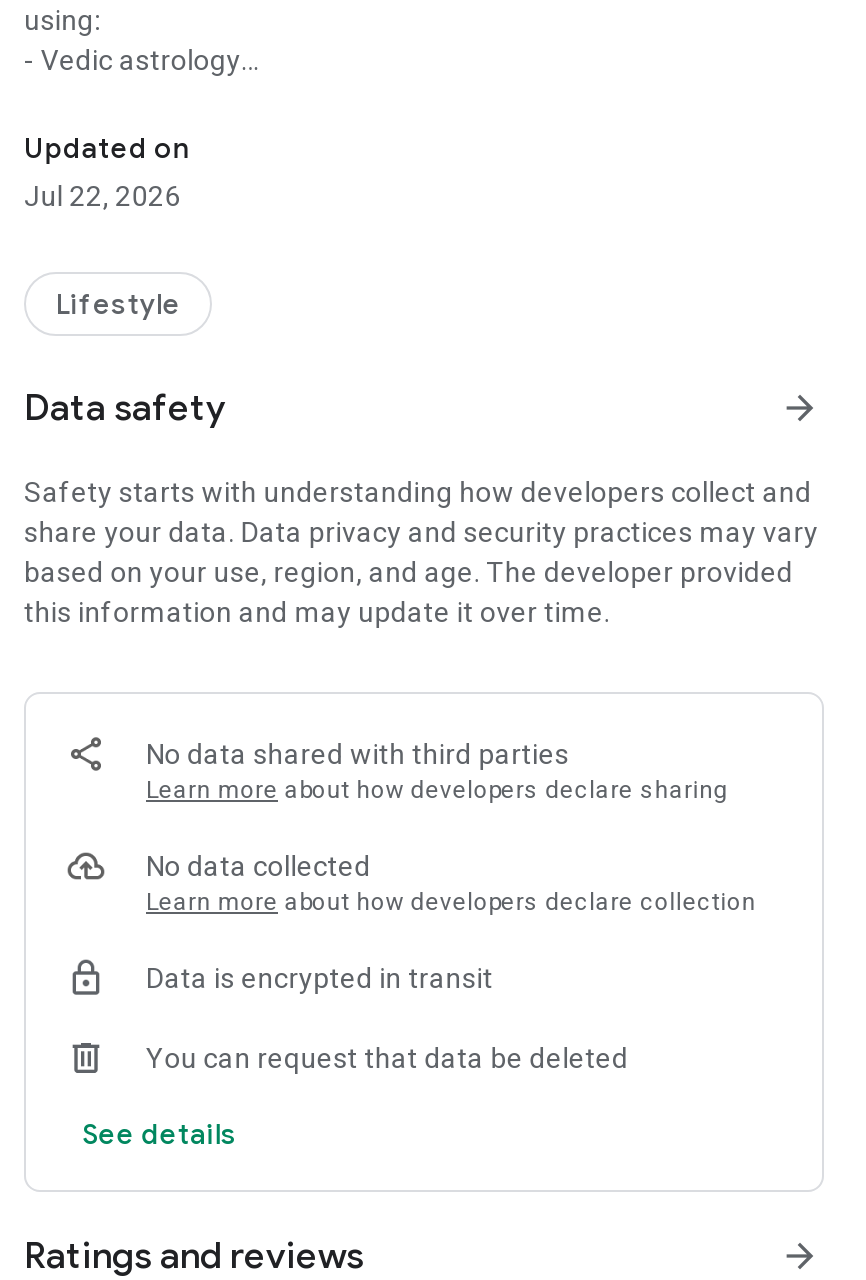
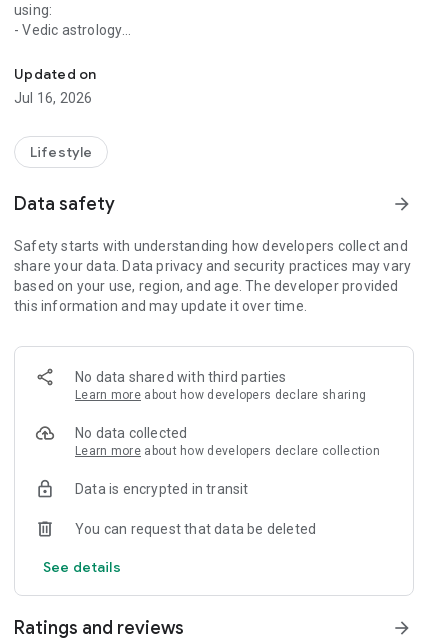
- Jul 22, 2026
+ Jul 16, 2026
